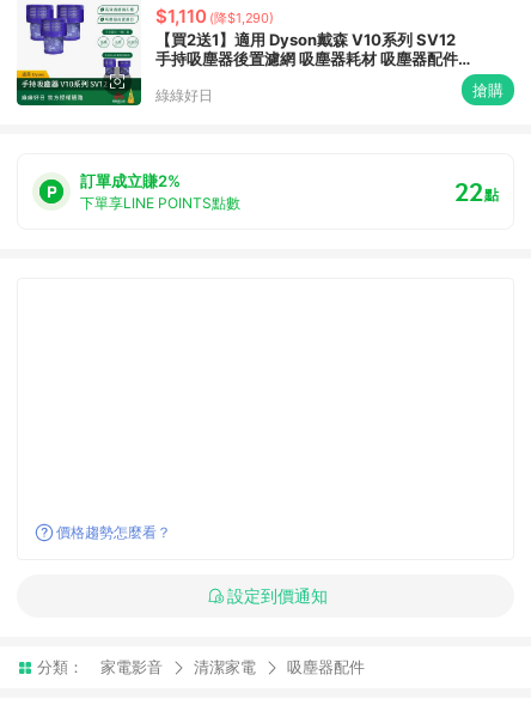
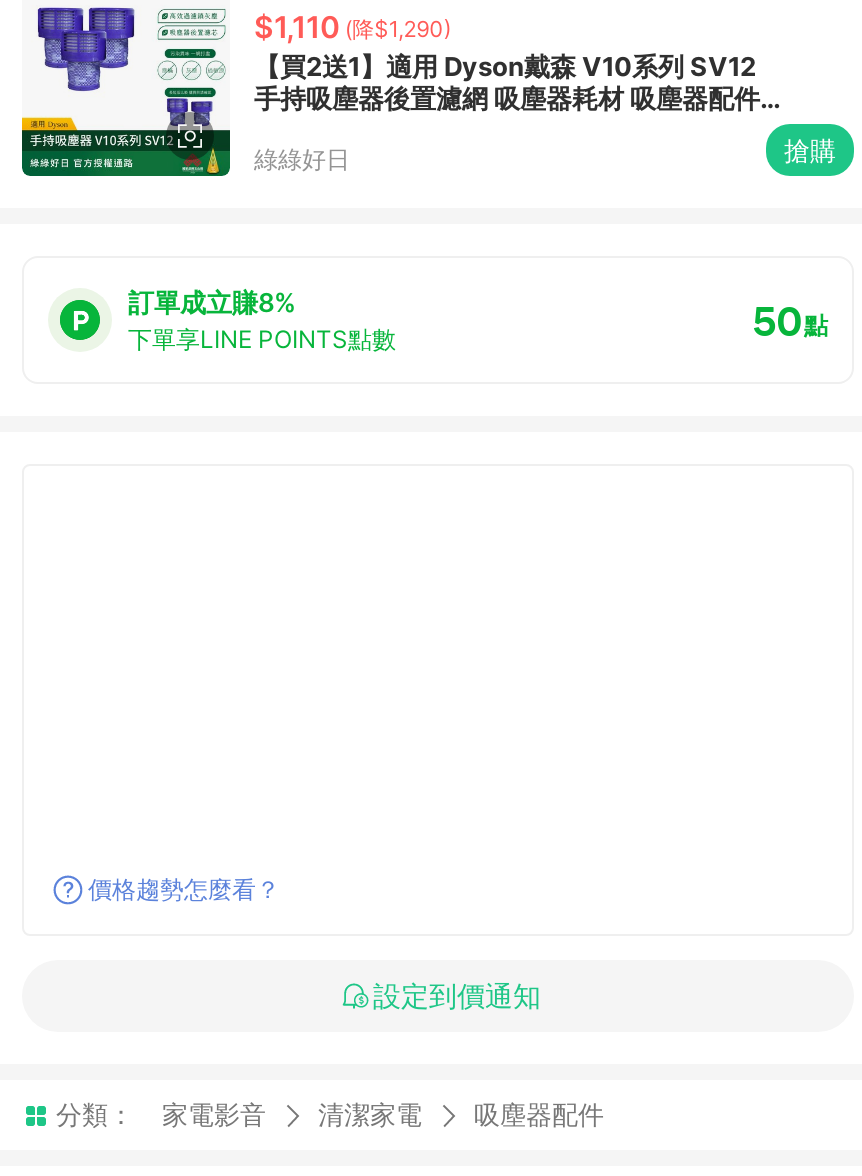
- 訂單成立賺2%
+ 訂單成立賺8%

- 22點
+ 50點
